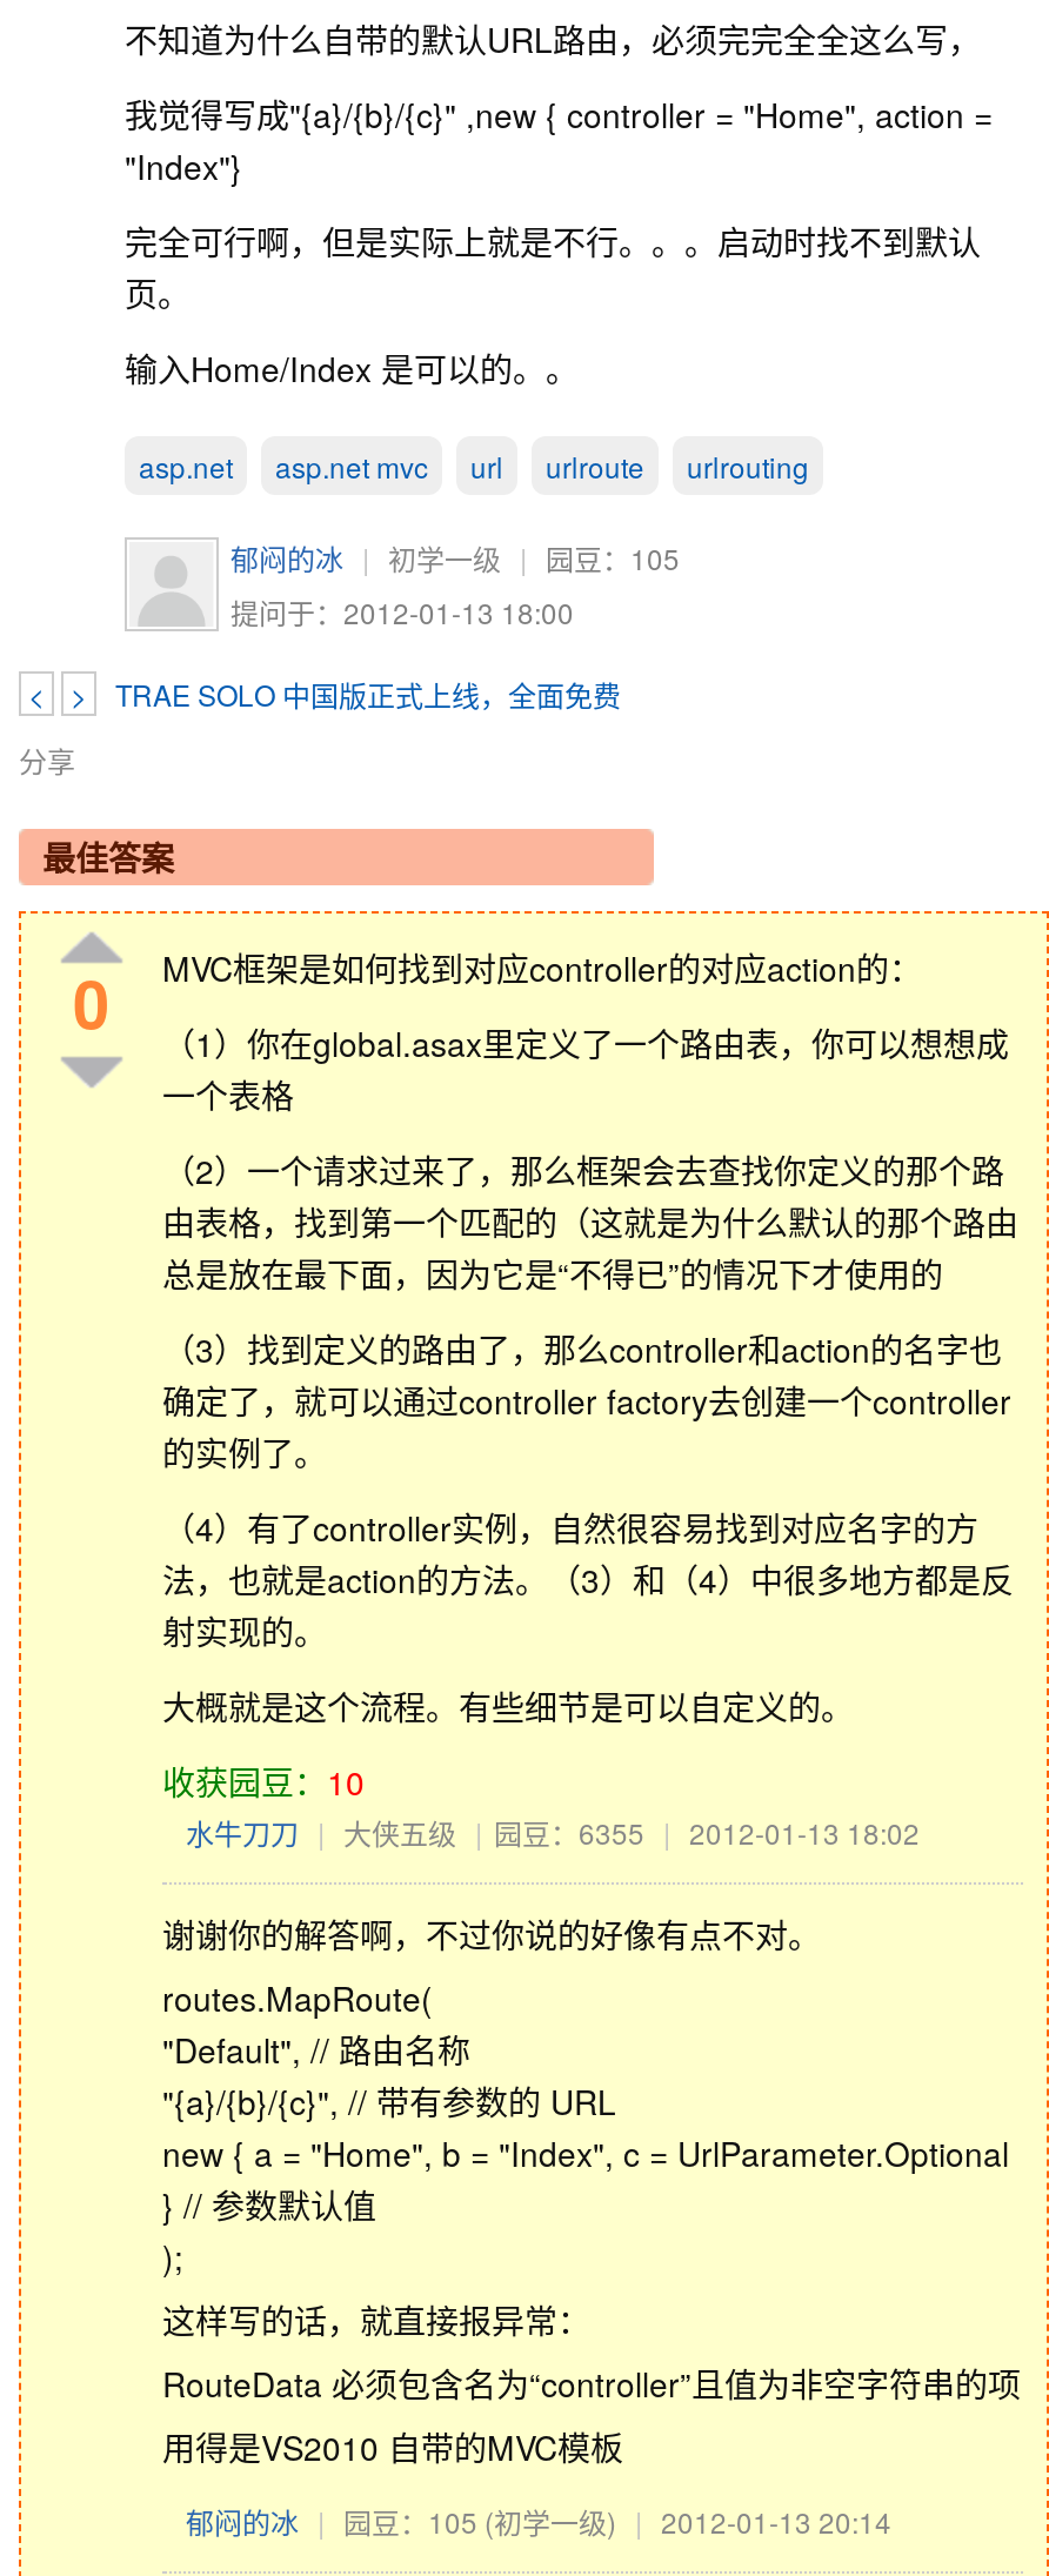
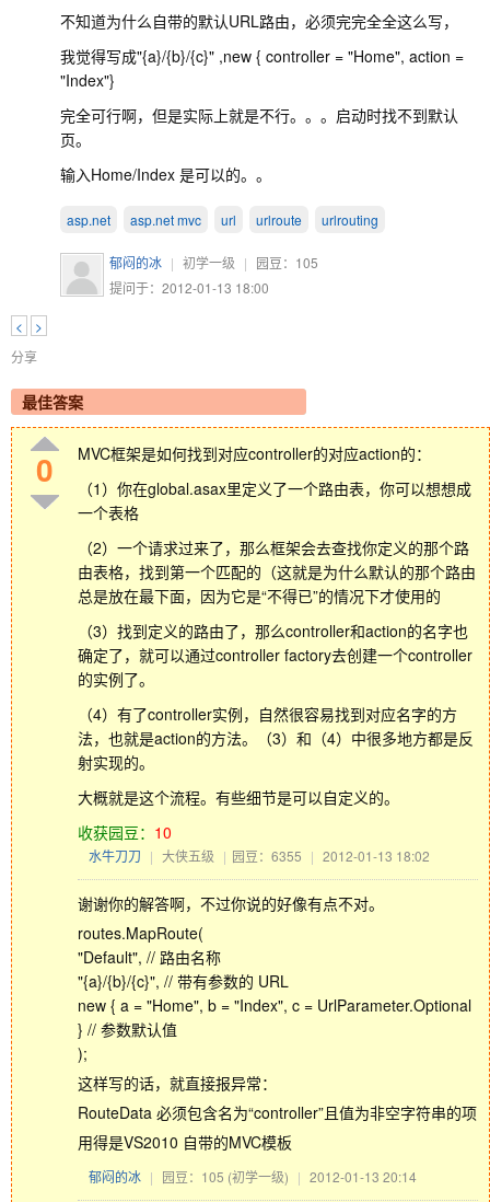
- TRAE SOLO 中国版正式上线，全面免费
